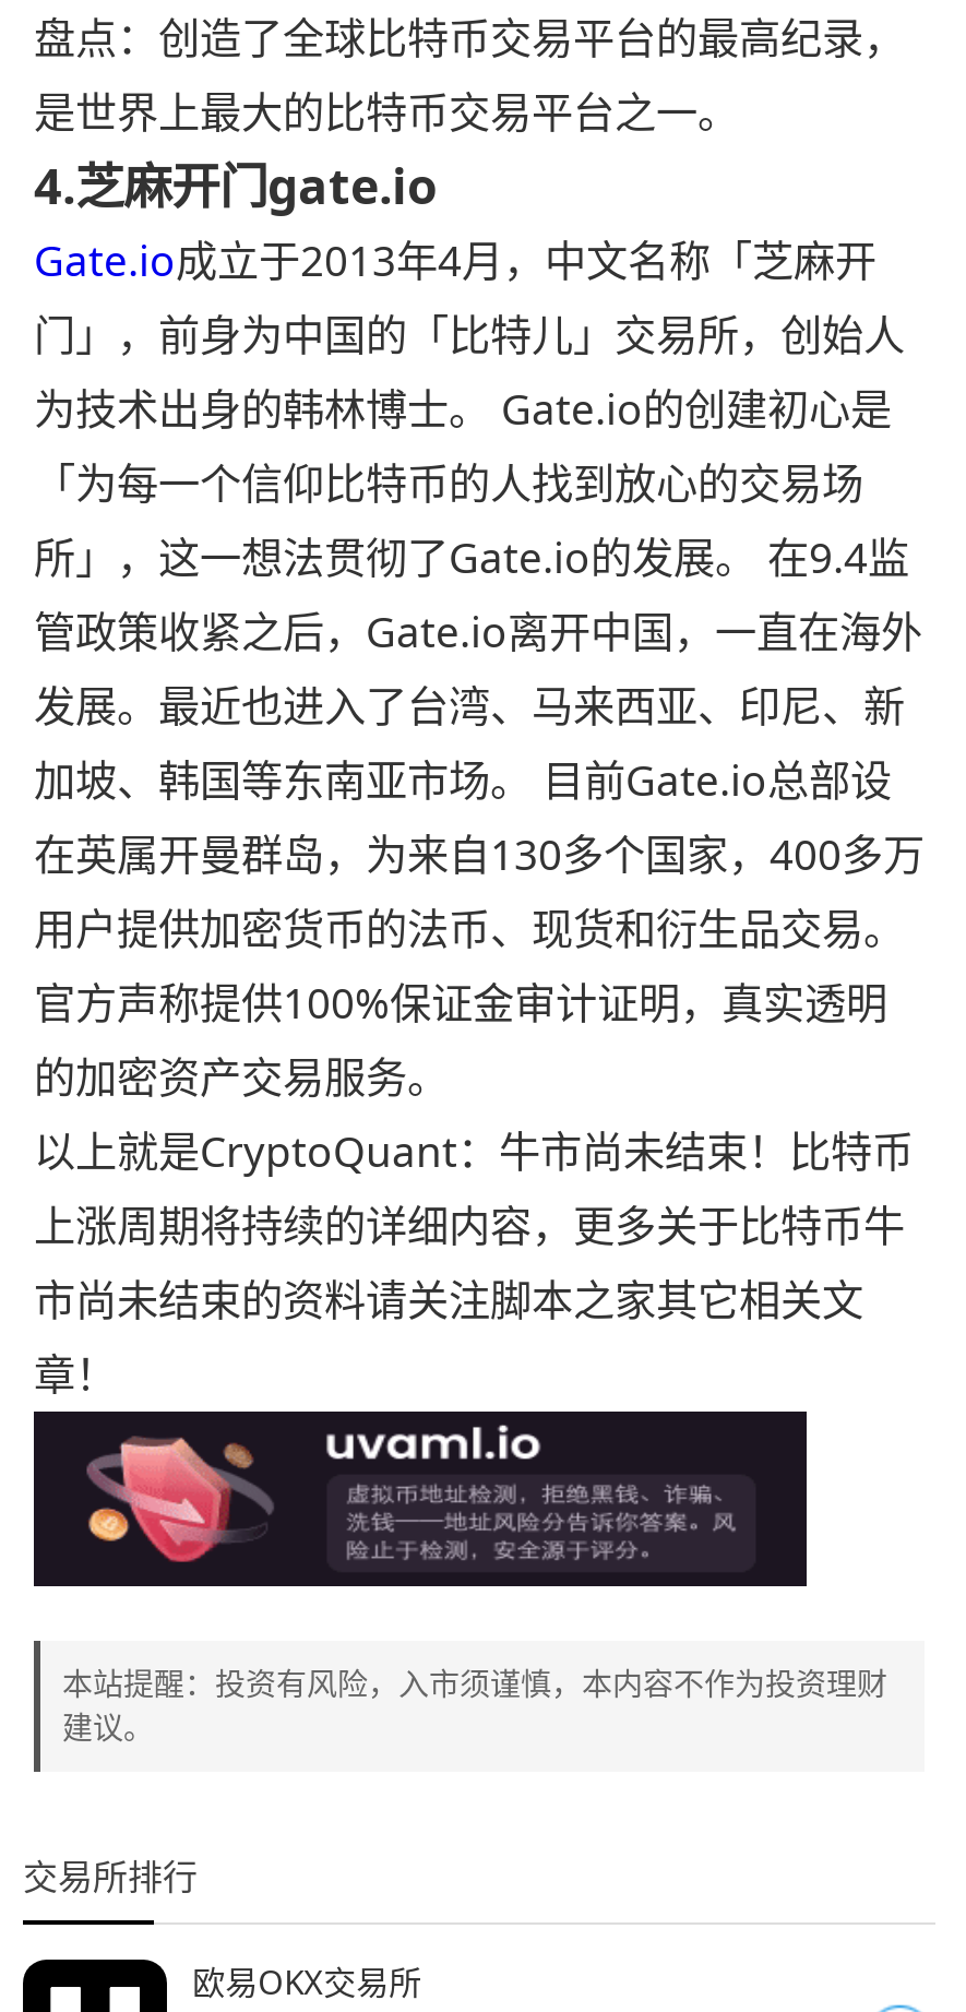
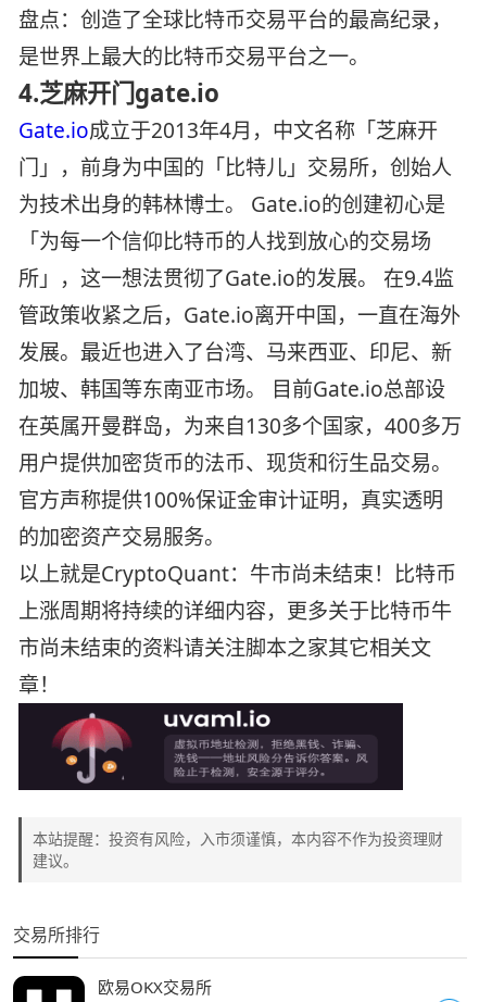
- [image]
+ [image]
